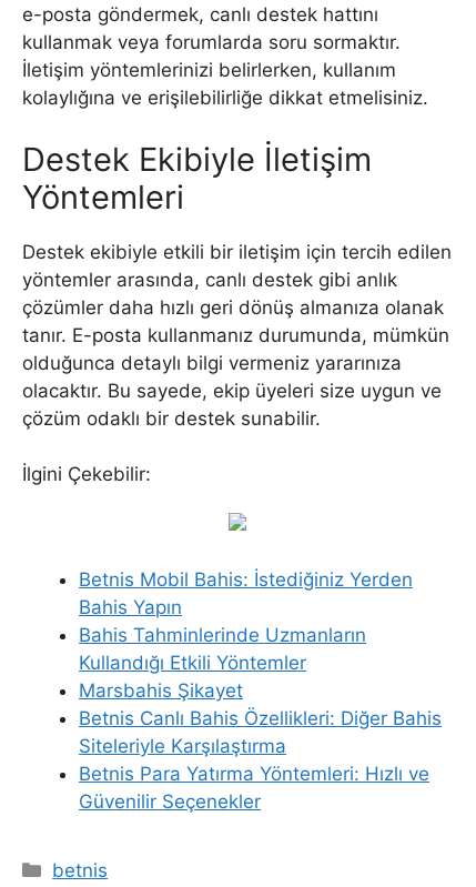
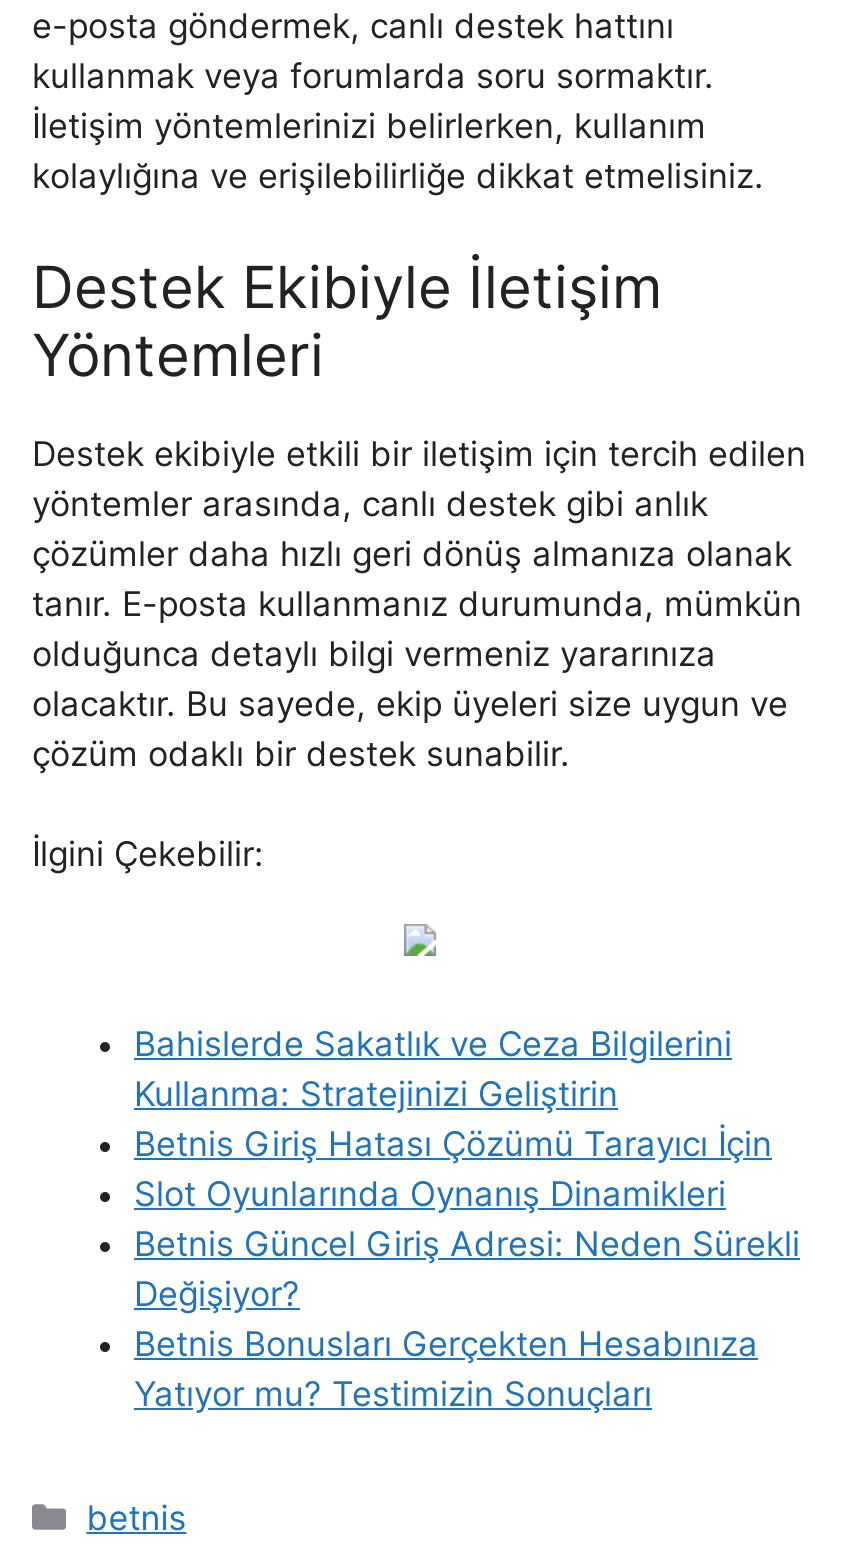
- Betnis Mobil Bahis: İstediğiniz Yerden
- Bahis Yapın
- Bahis Tahminlerinde Uzmanların
- Kullandığı Etkili Yöntemler
- Marsbahis Şikayet
- Betnis Canlı Bahis Özellikleri: Diğer Bahis
- Siteleriyle Karşılaştırma
- Betnis Para Yatırma Yöntemleri: Hızlı ve
- Güvenilir Seçenekler
+ Bahislerde Sakatlık ve Ceza Bilgilerini
+ Kullanma: Stratejinizi Geliştirin
+ Betnis Giriş Hatası Çözümü Tarayıcı İçin
+ Slot Oyunlarında Oynanış Dinamikleri
+ Betnis Güncel Giriş Adresi: Neden Sürekli
+ Değişiyor?
+ Betnis Bonusları Gerçekten Hesabınıza
+ Yatıyor mu? Testimizin Sonuçları
